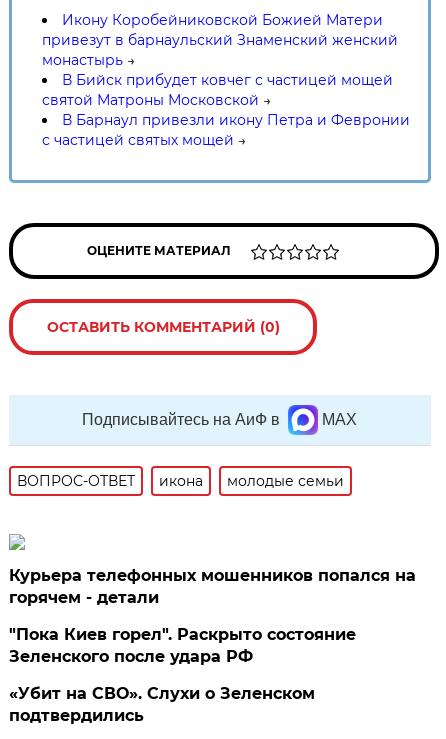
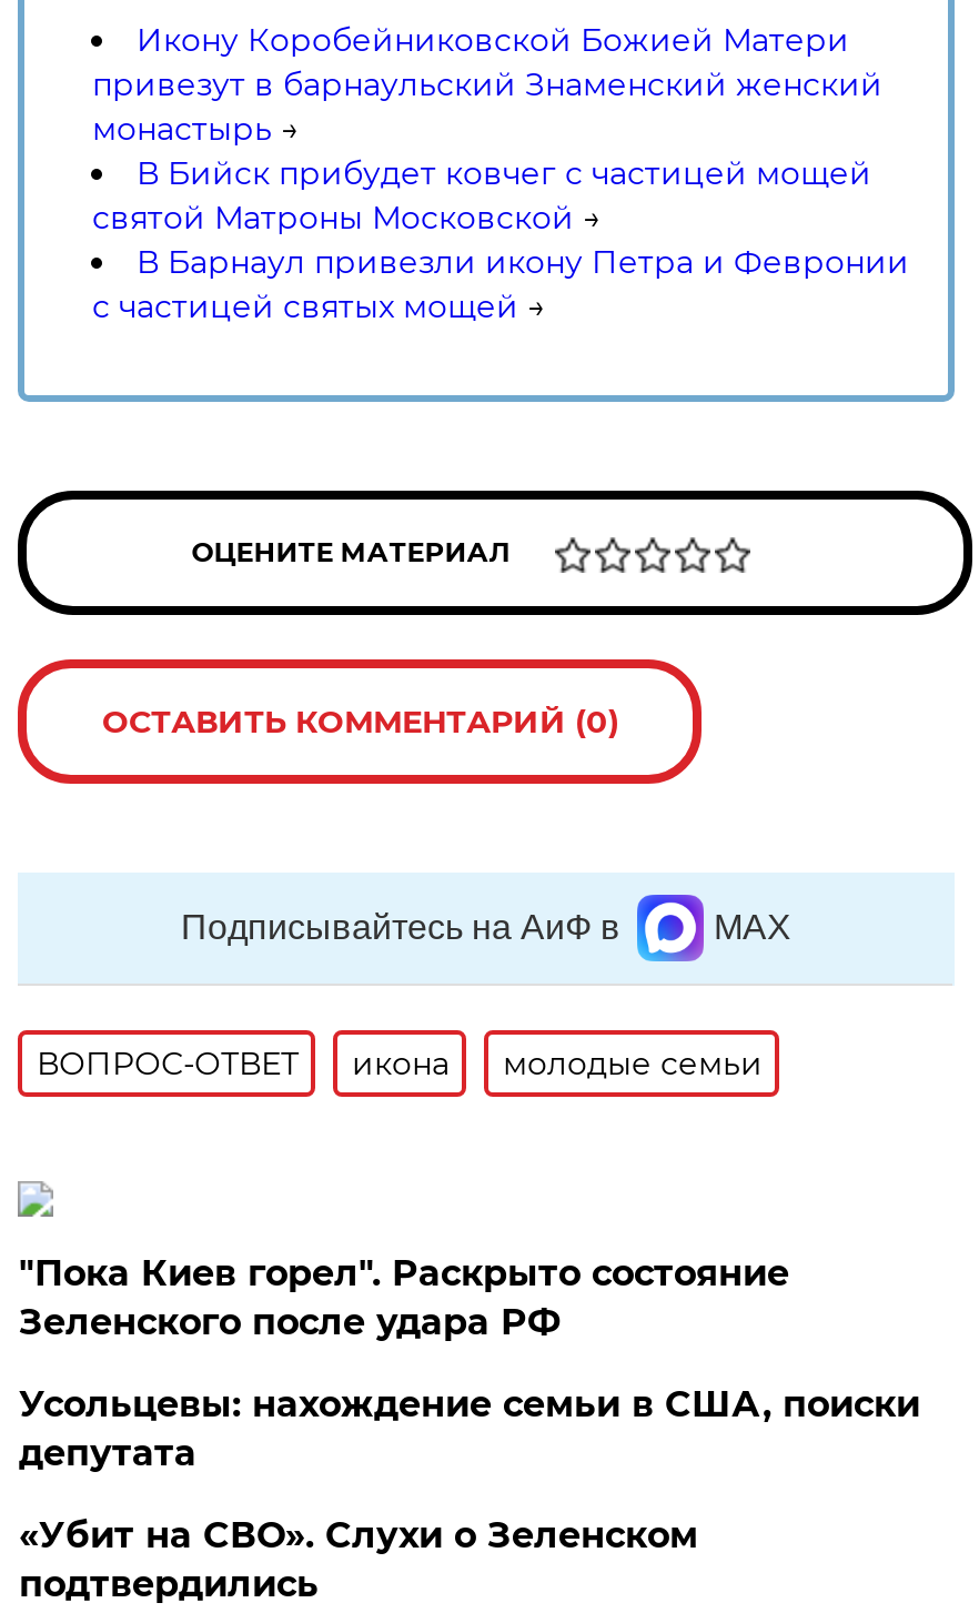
- Курьера телефонных мошенников попался на
- горячем - детали

moved up: "Пока Киев горел". Раскрыто состояние | Зеленского после удара РФ

+ Усольцевы: нахождение семьи в США, поиски
+ депутата
